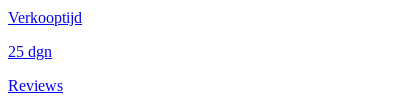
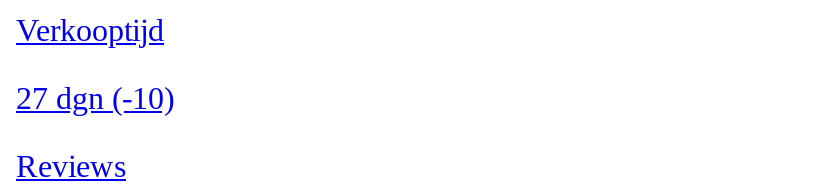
- 25 dgn
+ 27 dgn (-10)
